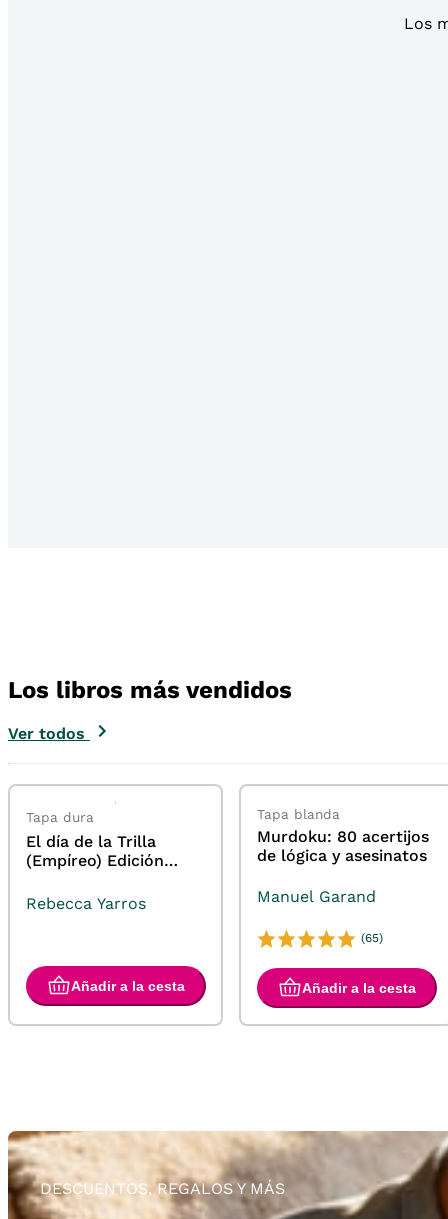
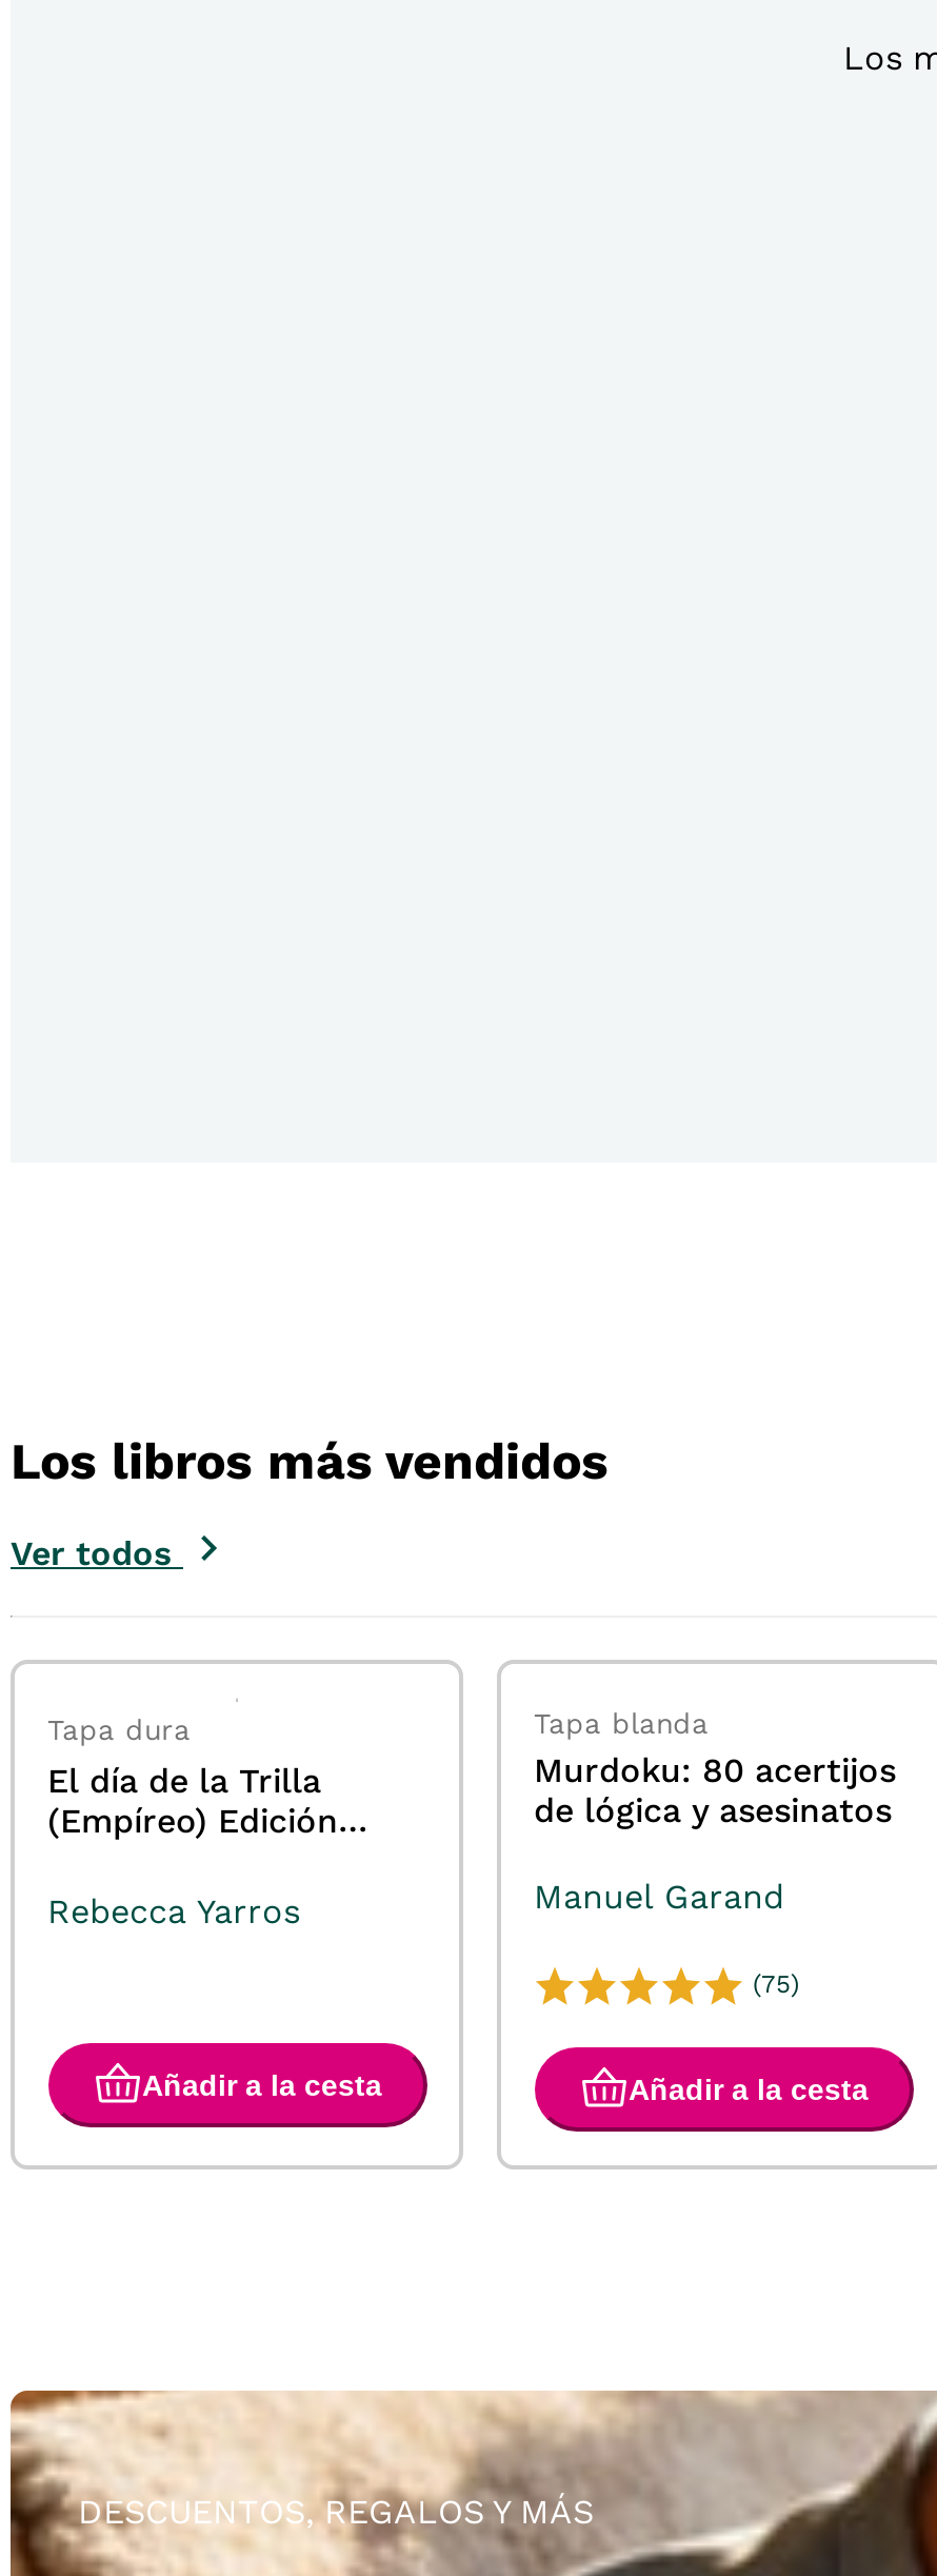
- (65)
+ (75)
